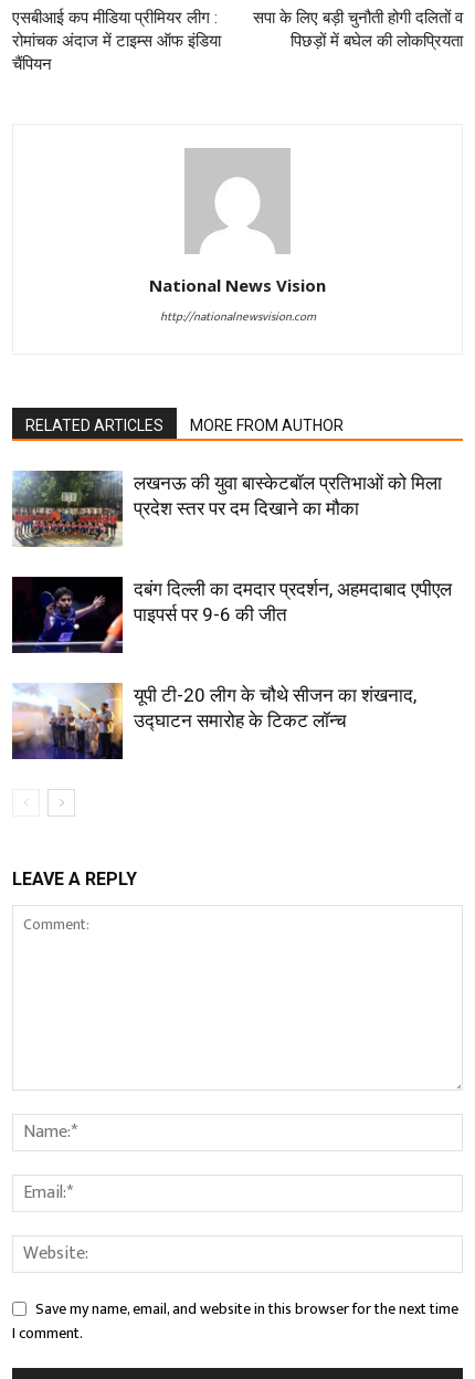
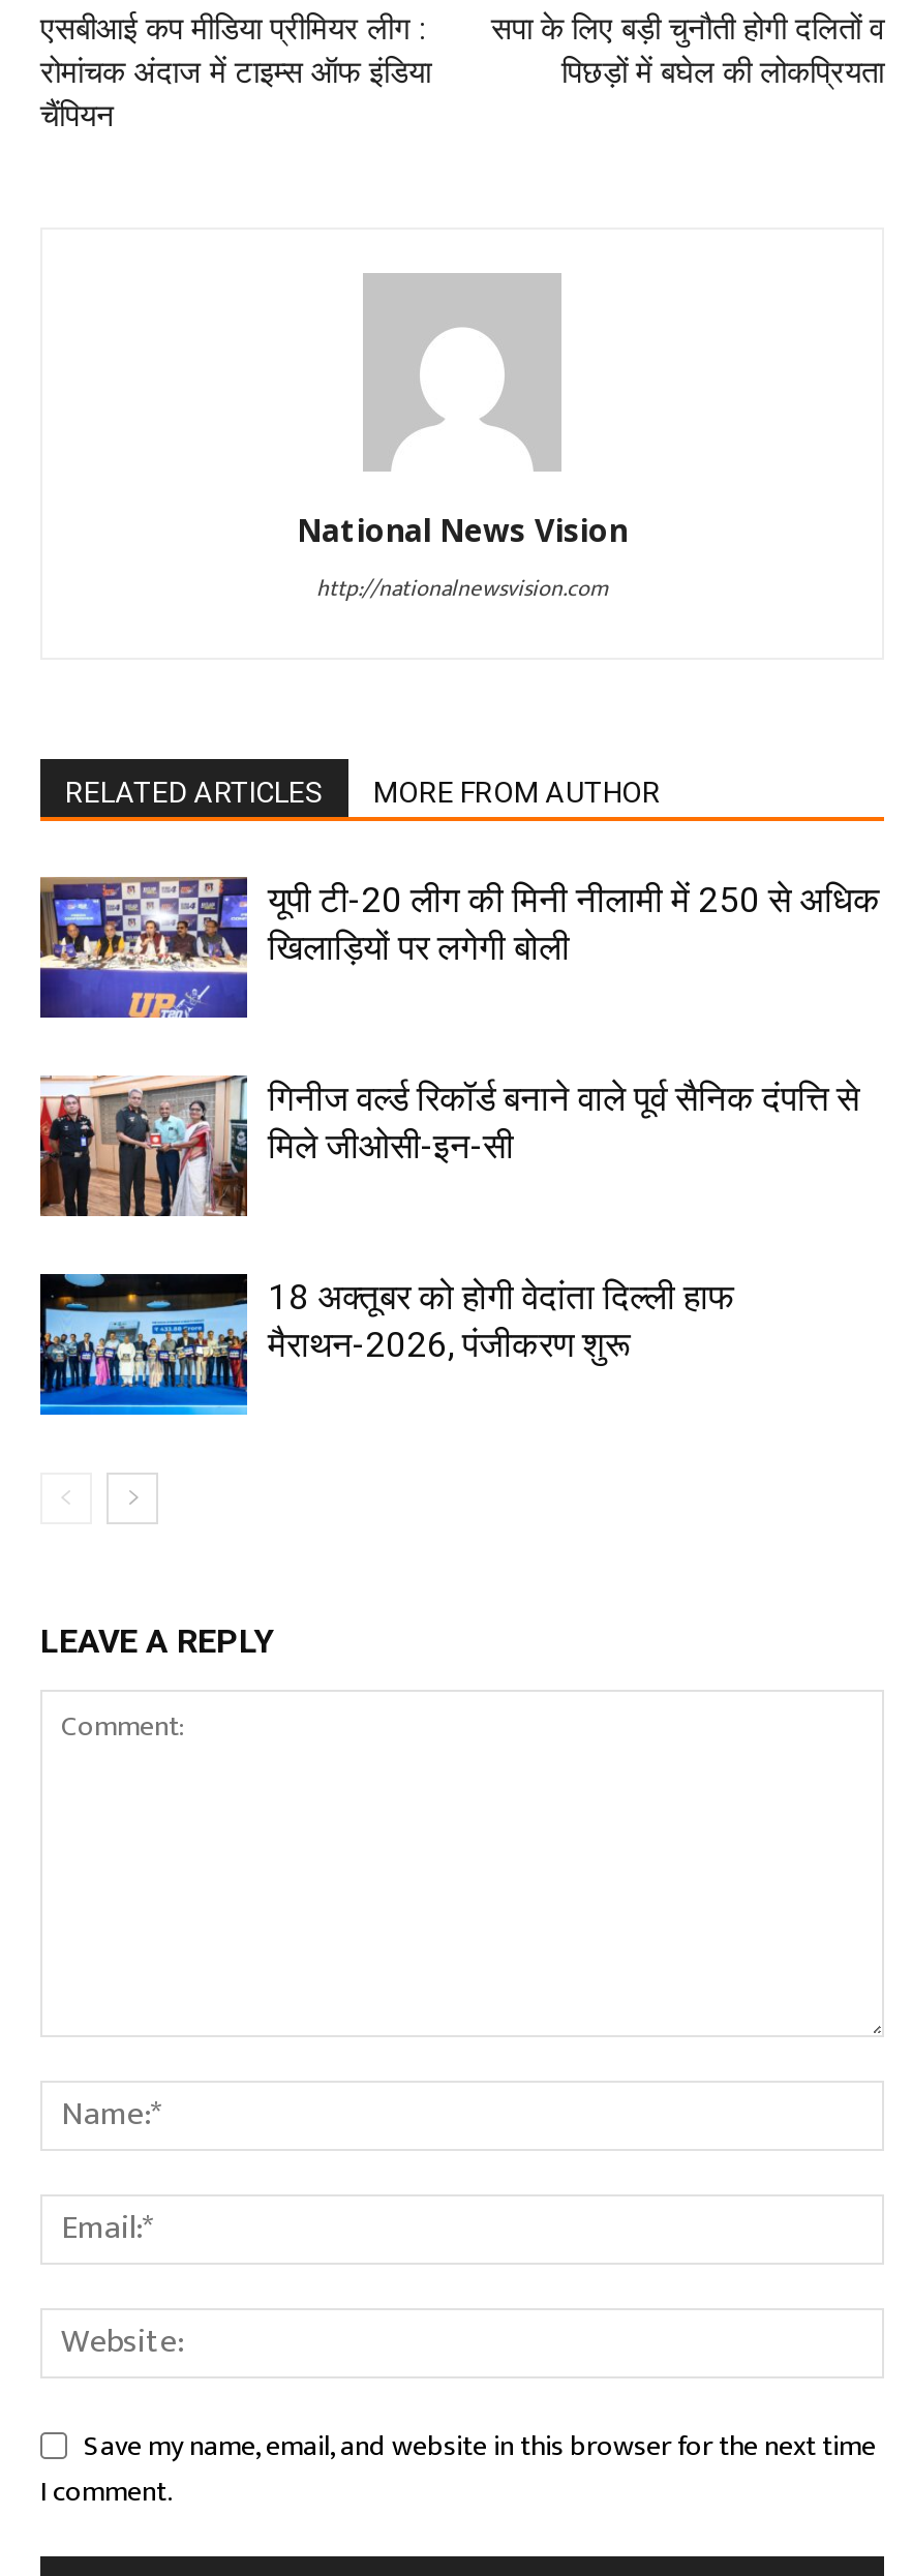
- [image]
- लखनऊ की युवा बास्केटबॉल प्रतिभाओं को मिला
- प्रदेश स्तर पर दम दिखाने का मौका
+ [image]
+ यूपी टी-20 लीग की मिनी नीलामी में 250 से अधिक
+ खिलाड़ियों पर लगेगी बोली

- [image]
- दबंग दिल्ली का दमदार प्रदर्शन, अहमदाबाद एपीएल
- पाइपर्स पर 9-6 की जीत
+ [image]
+ गिनीज वर्ल्ड रिकॉर्ड बनाने वाले पूर्व सैनिक दंपत्ति से
+ मिले जीओसी-इन-सी

- [image]
- यूपी टी-20 लीग के चौथे सीजन का शंखनाद,
- उद्घाटन समारोह के टिकट लॉन्च
+ [image]
+ 18 अक्तूबर को होगी वेदांता दिल्ली हाफ
+ मैराथन-2026, पंजीकरण शुरू
